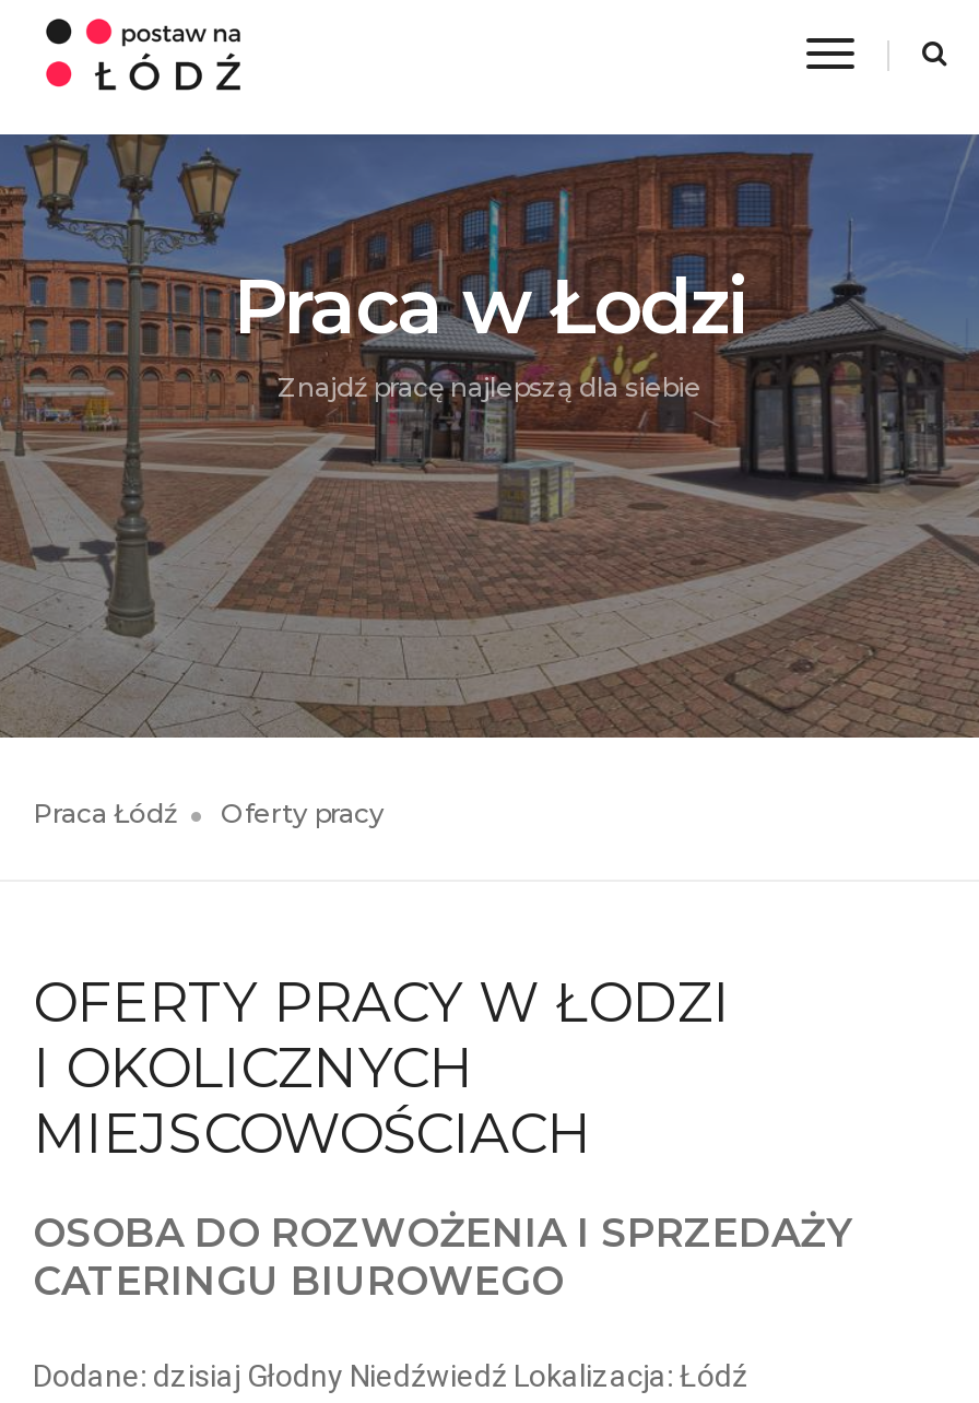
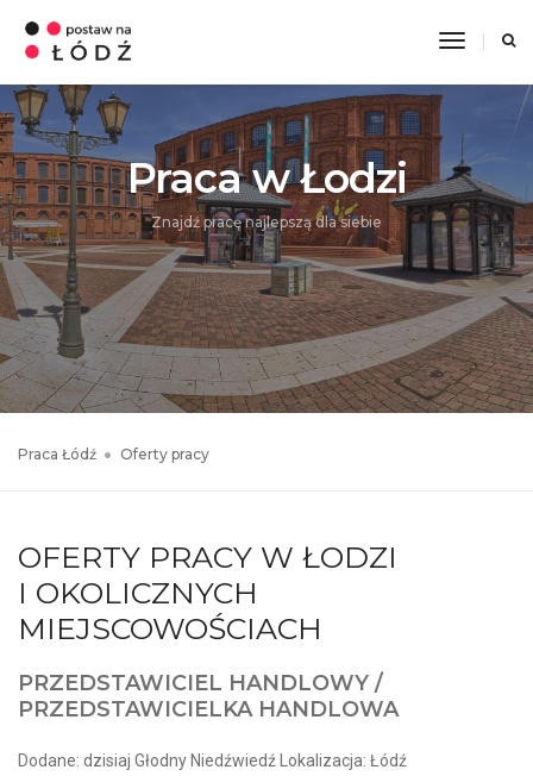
- OSOBA DO ROZWOŻENIA I SPRZEDAŻY
- CATERINGU BIUROWEGO
+ PRZEDSTAWICIEL HANDLOWY /
+ PRZEDSTAWICIELKA HANDLOWA
